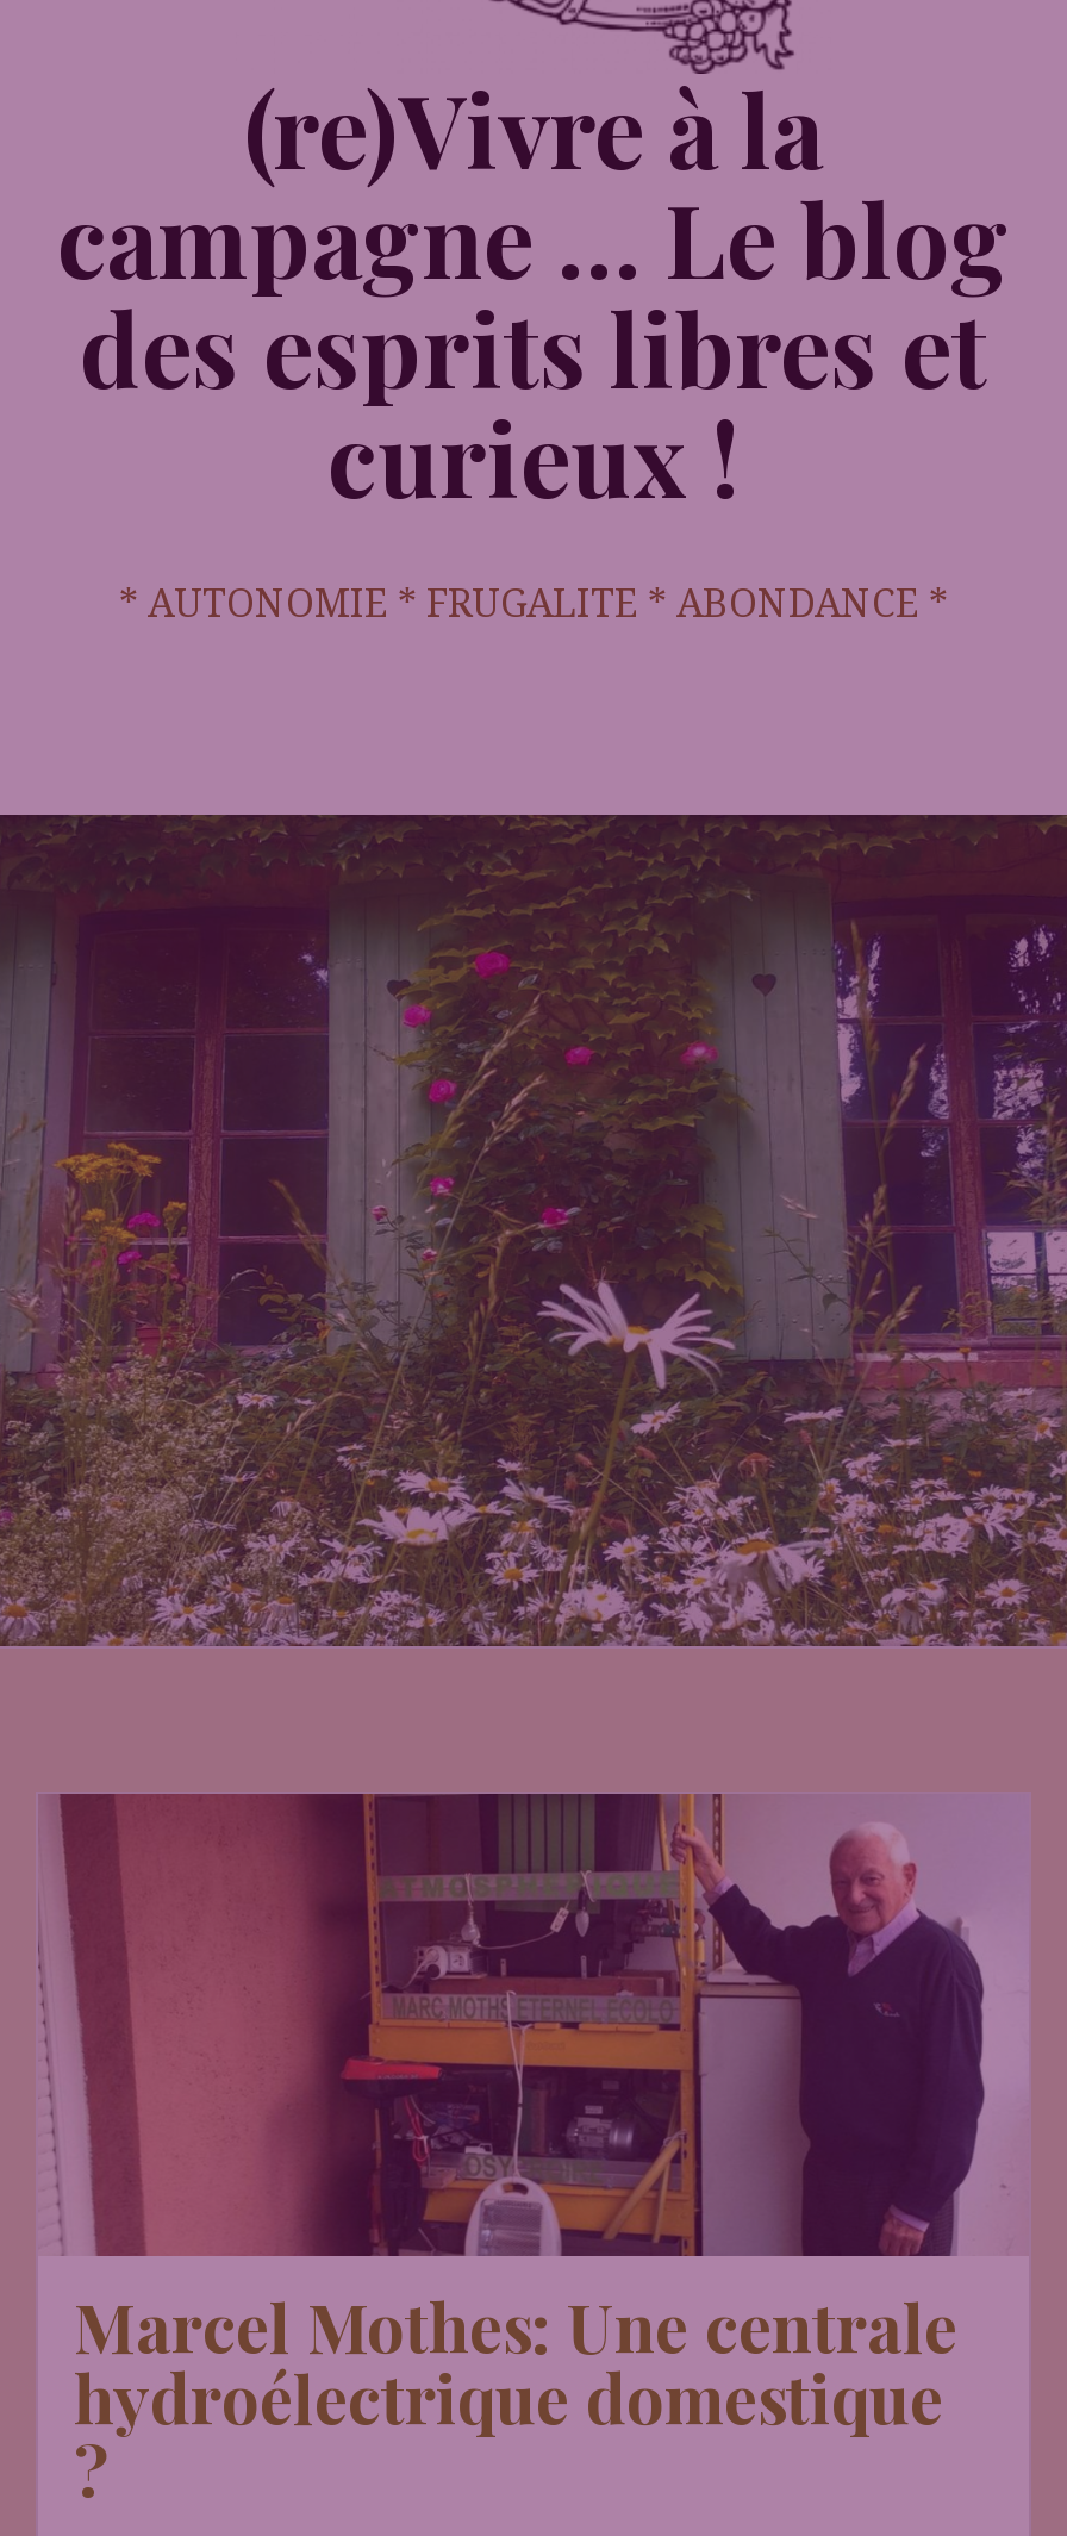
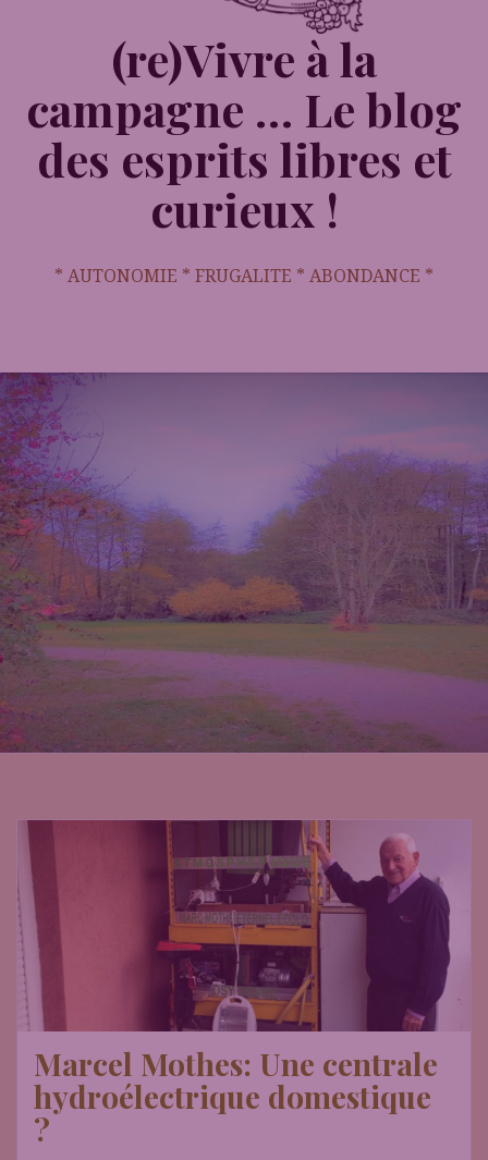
- [image]
+ [image]
